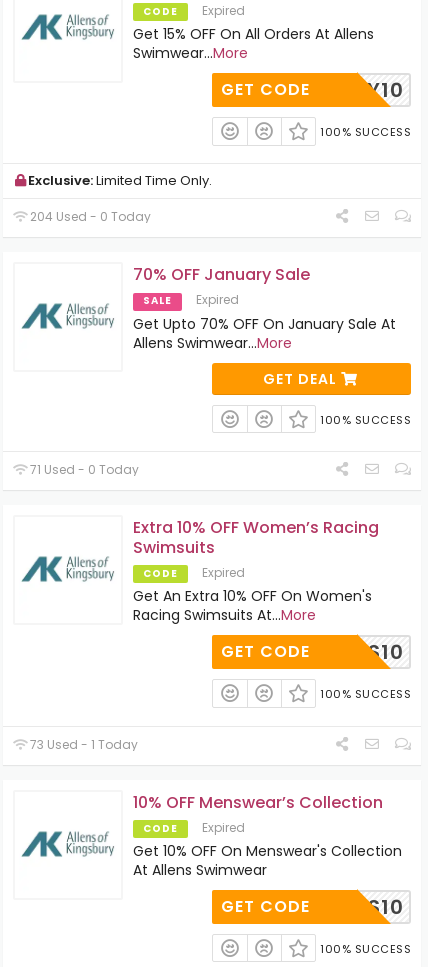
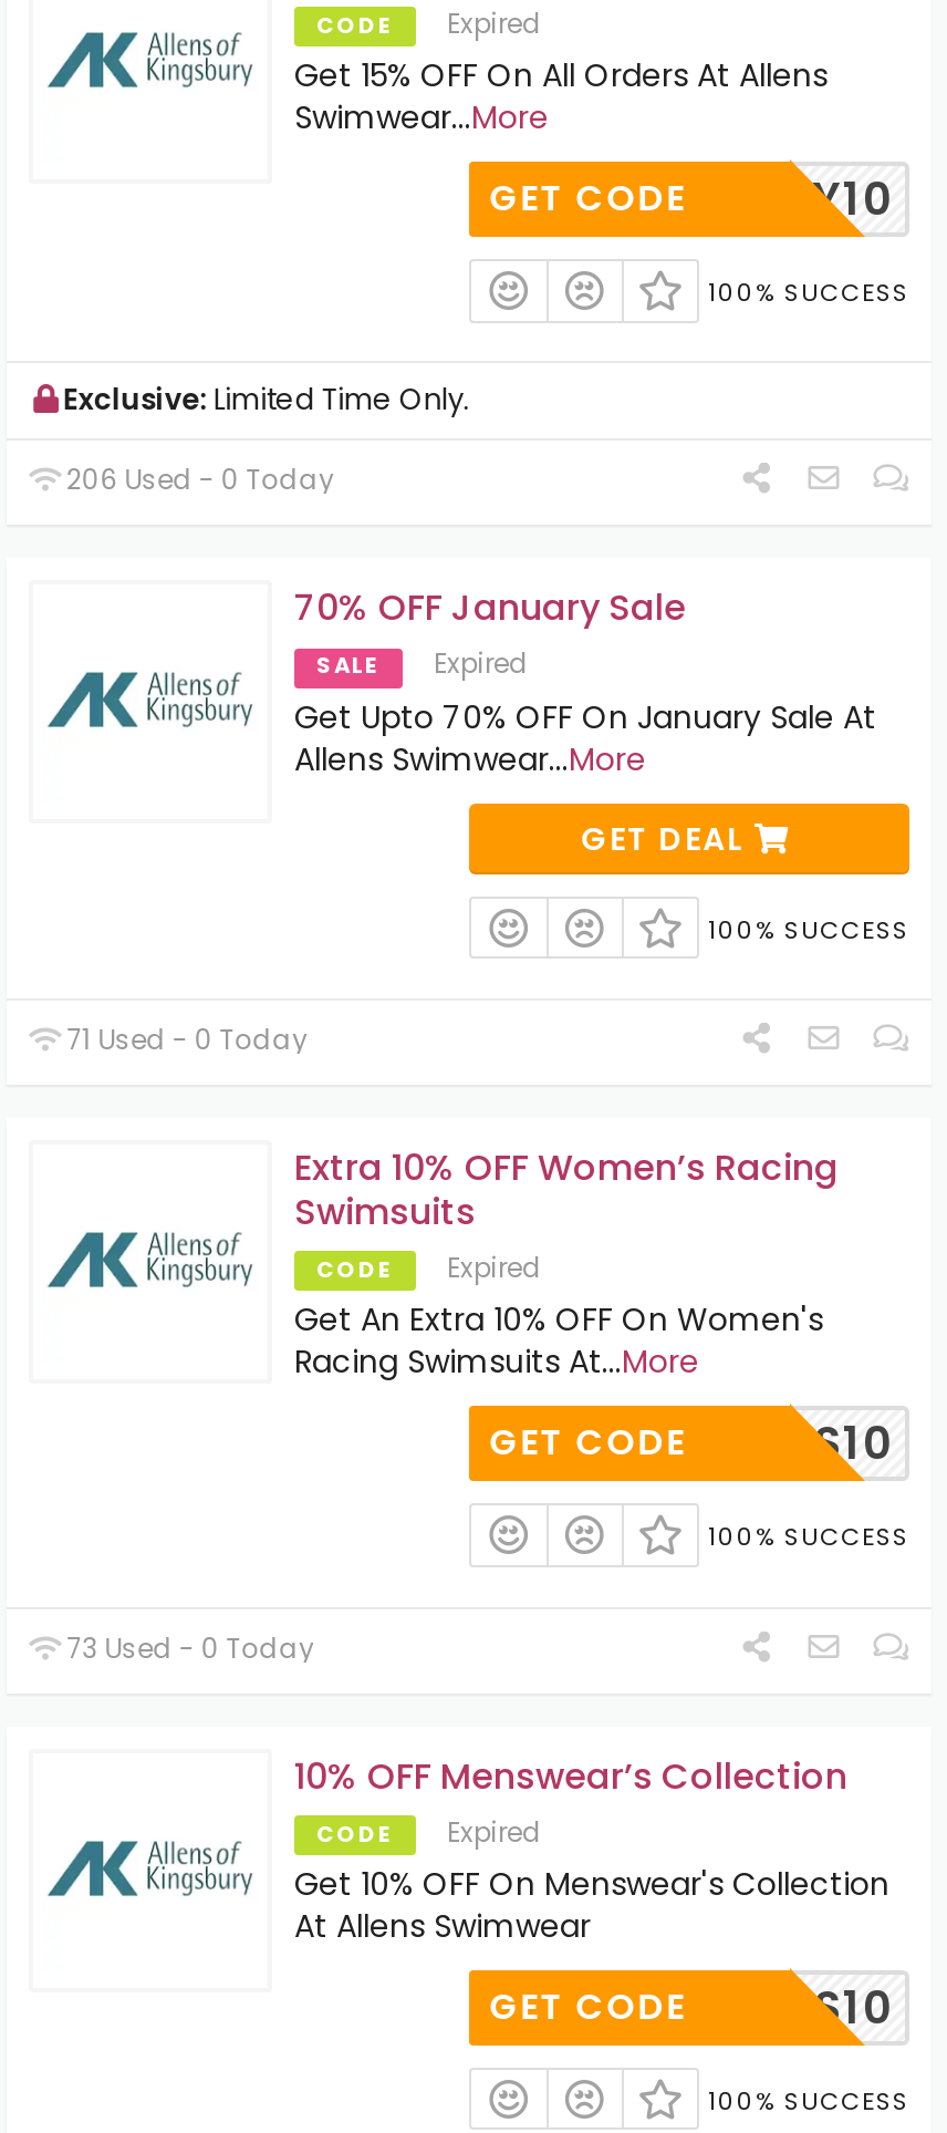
- 204 Used - 0 Today
+ 206 Used - 0 Today

- 73 Used - 1 Today
+ 73 Used - 0 Today
